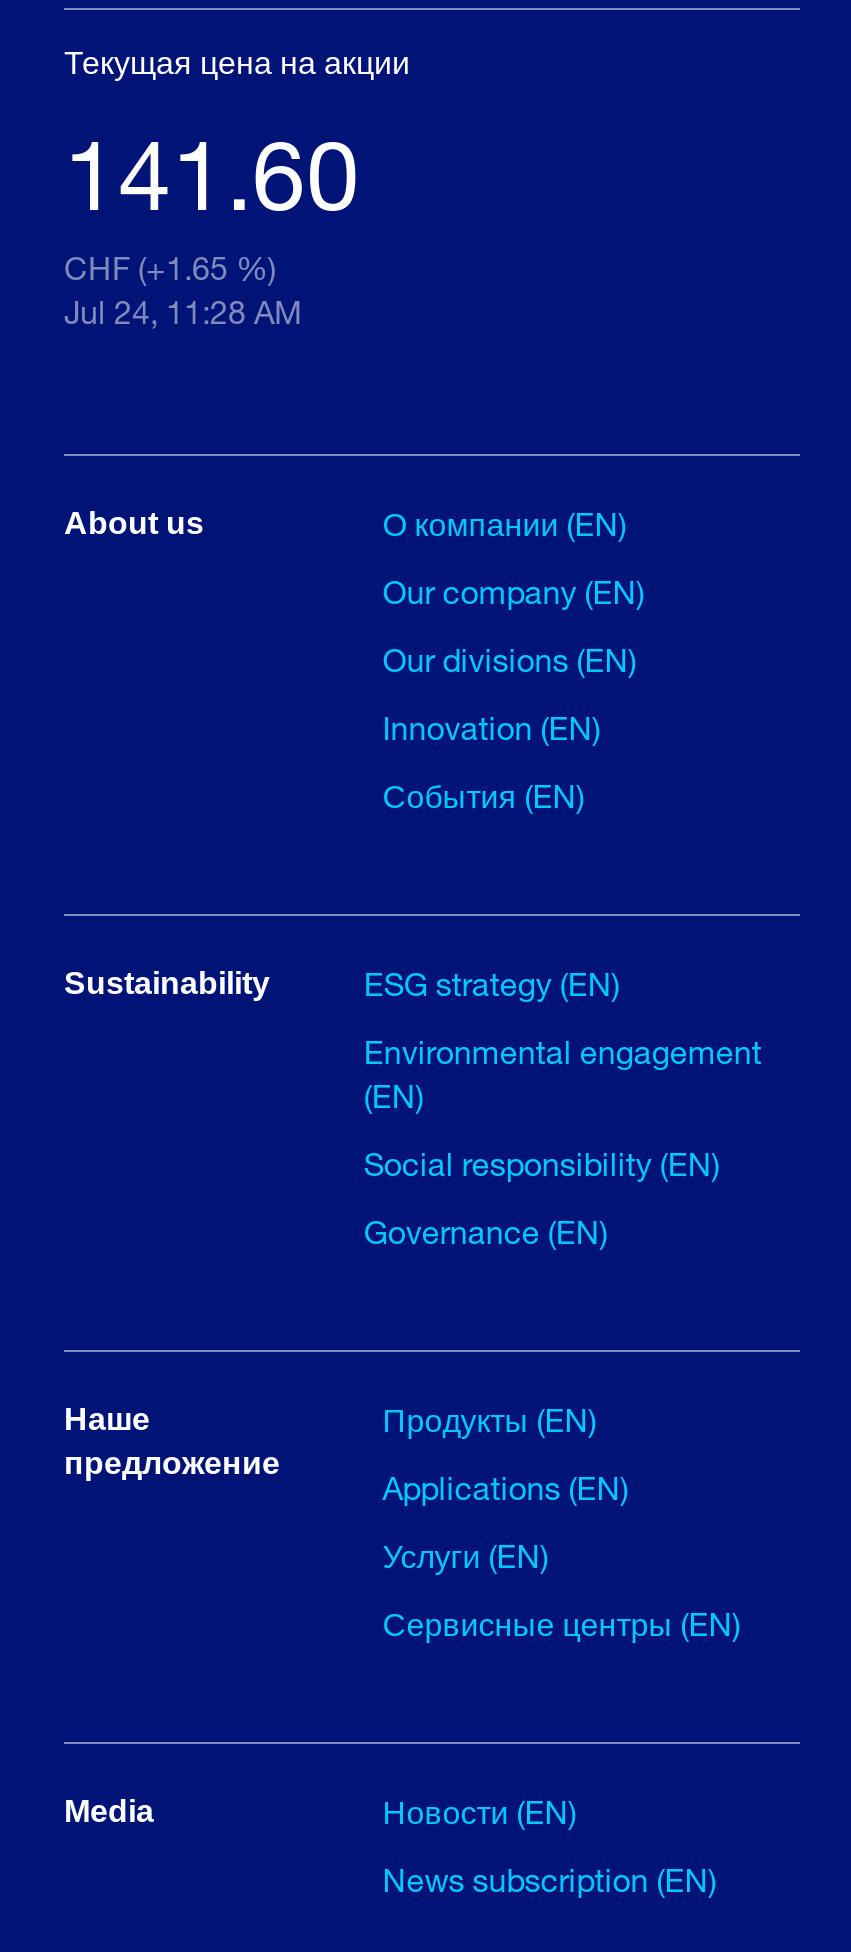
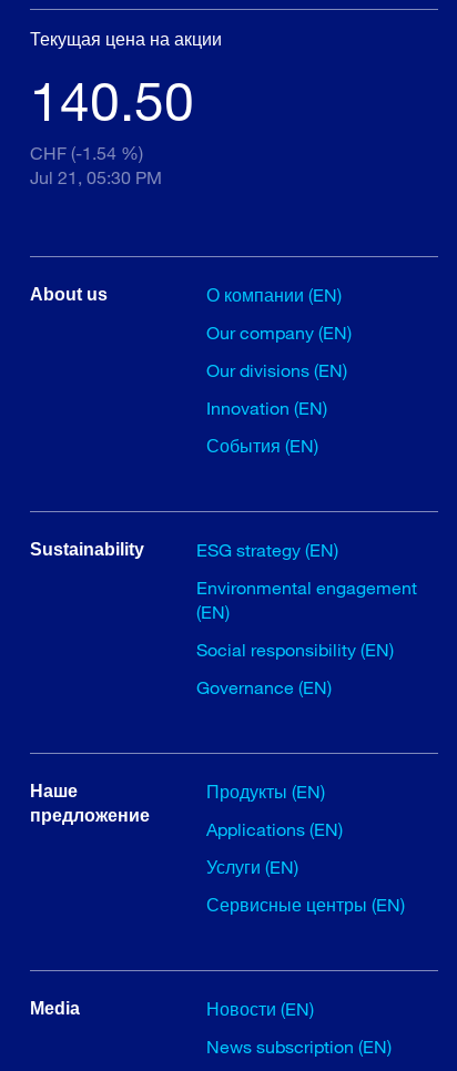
- 141.60
+ 140.50

- CHF (+1.65 %)
+ CHF (-1.54 %)

- Jul 24, 11:28 AM
+ Jul 21, 05:30 PM
